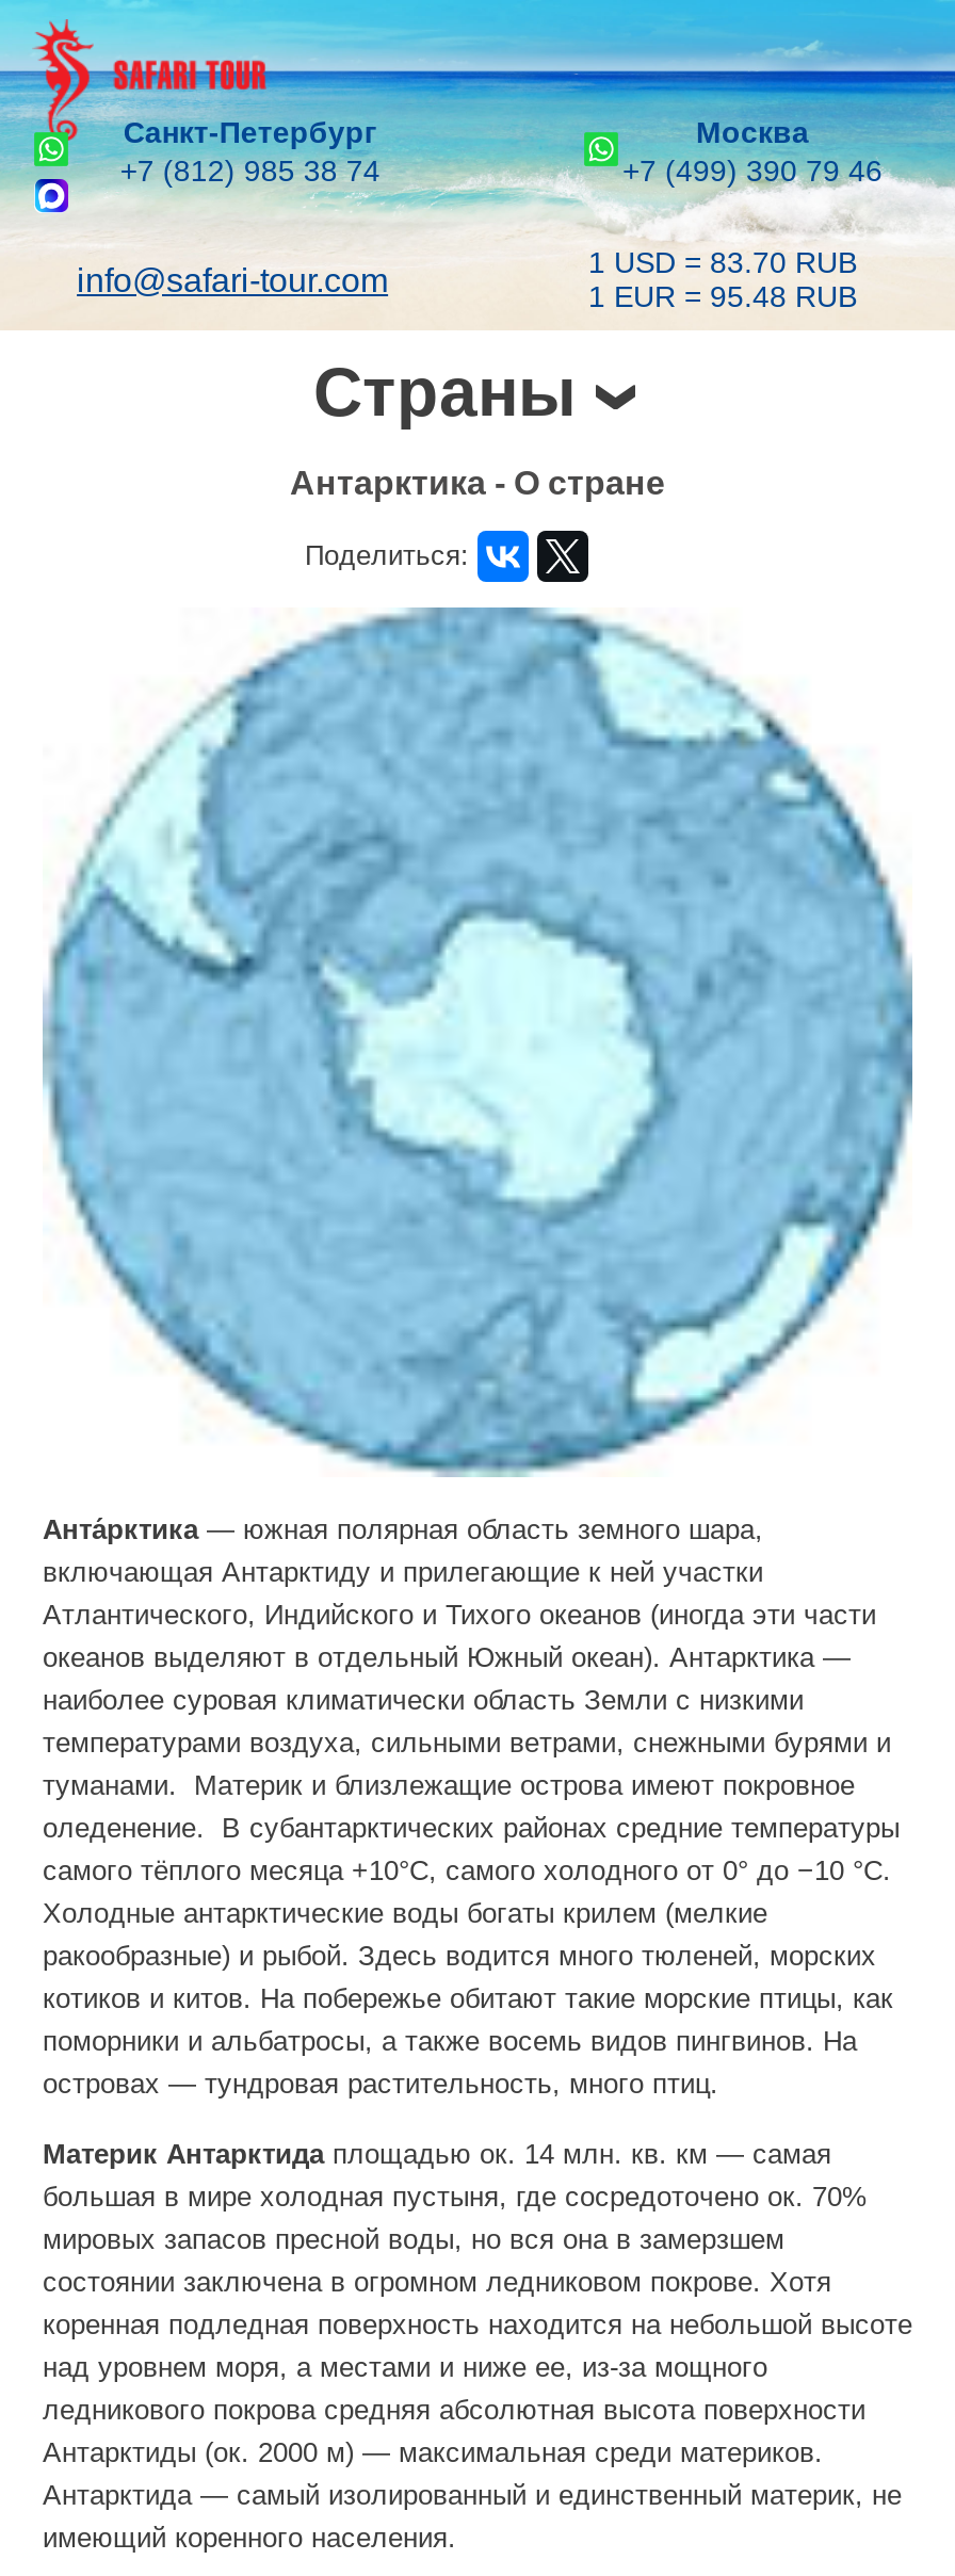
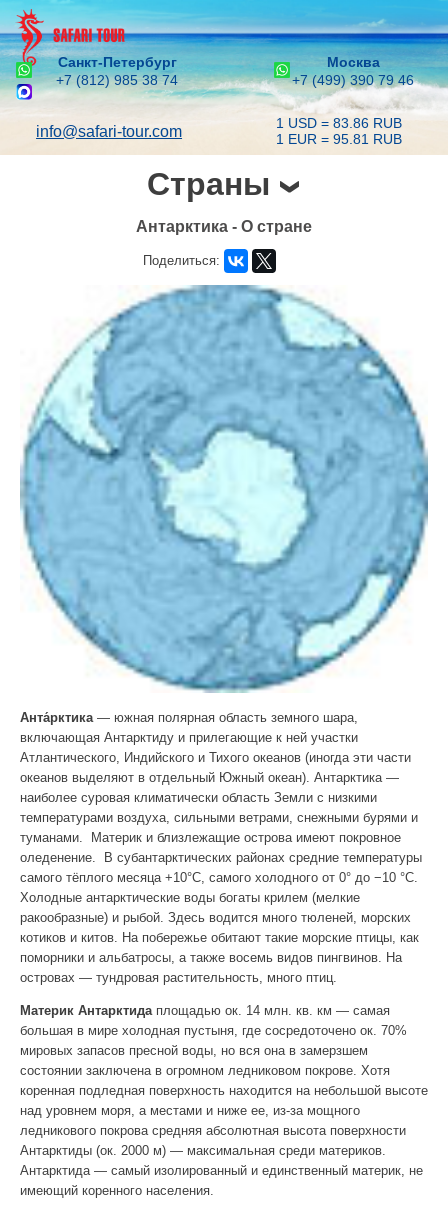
- 1 USD = 83.70 RUB
+ 1 USD = 83.86 RUB

- 1 EUR = 95.48 RUB
+ 1 EUR = 95.81 RUB
